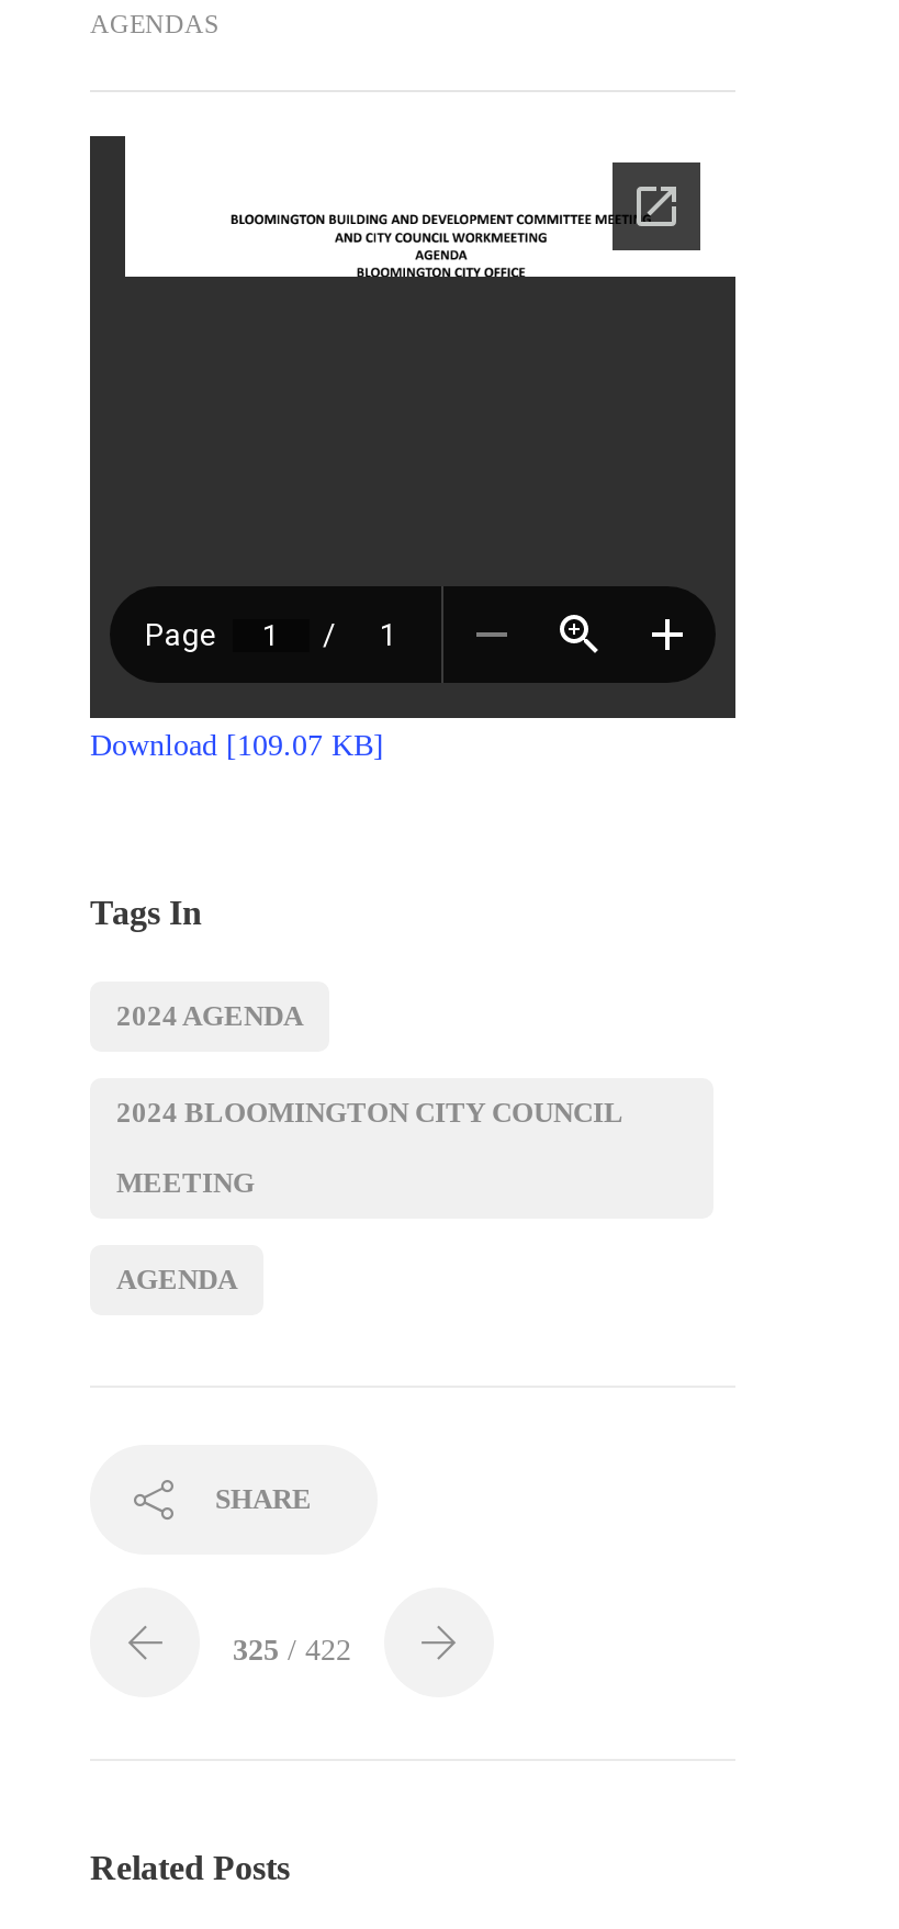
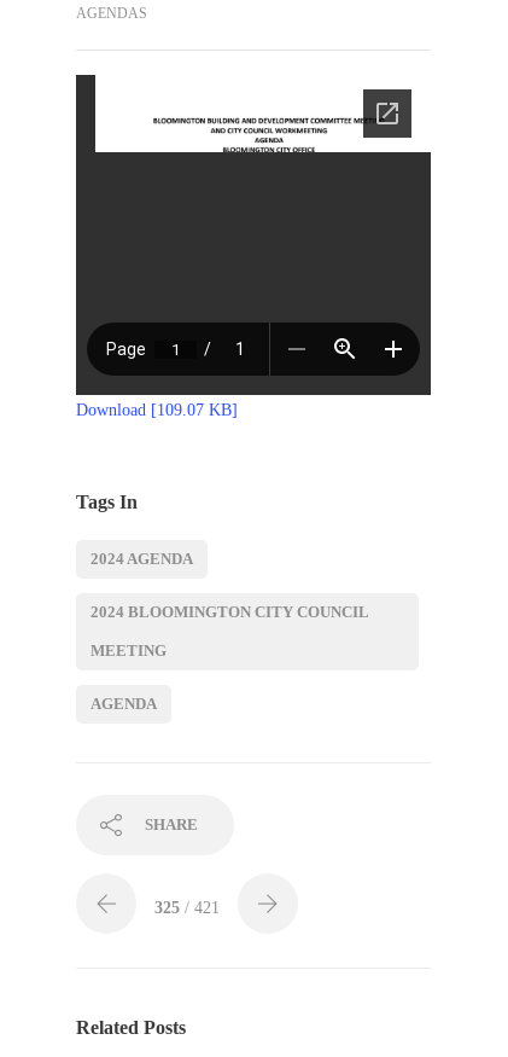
- 325 / 422
+ 325 / 421
